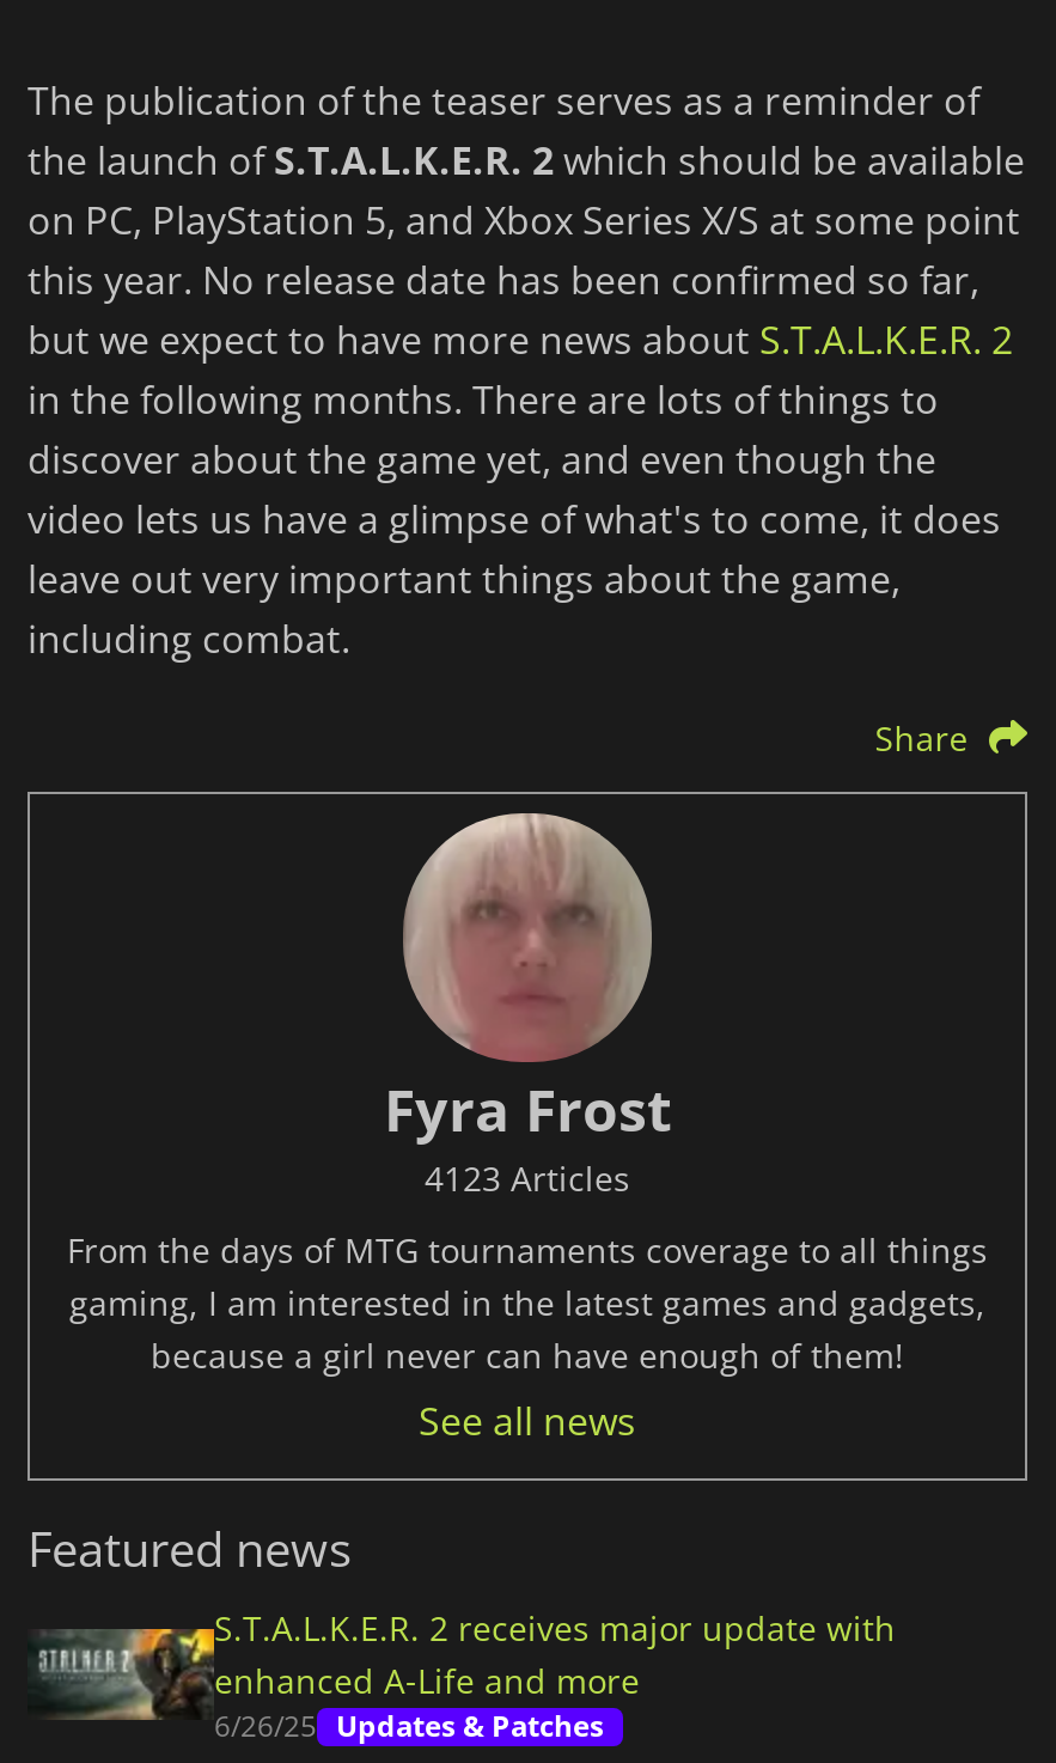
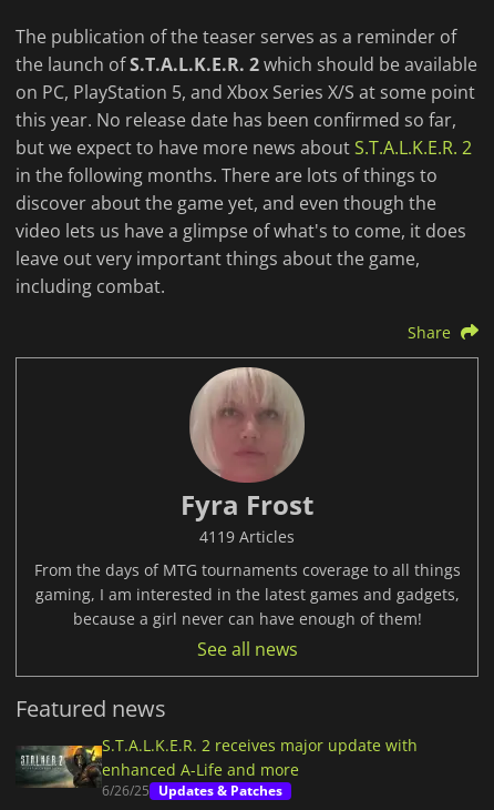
- 4123 Articles
+ 4119 Articles
